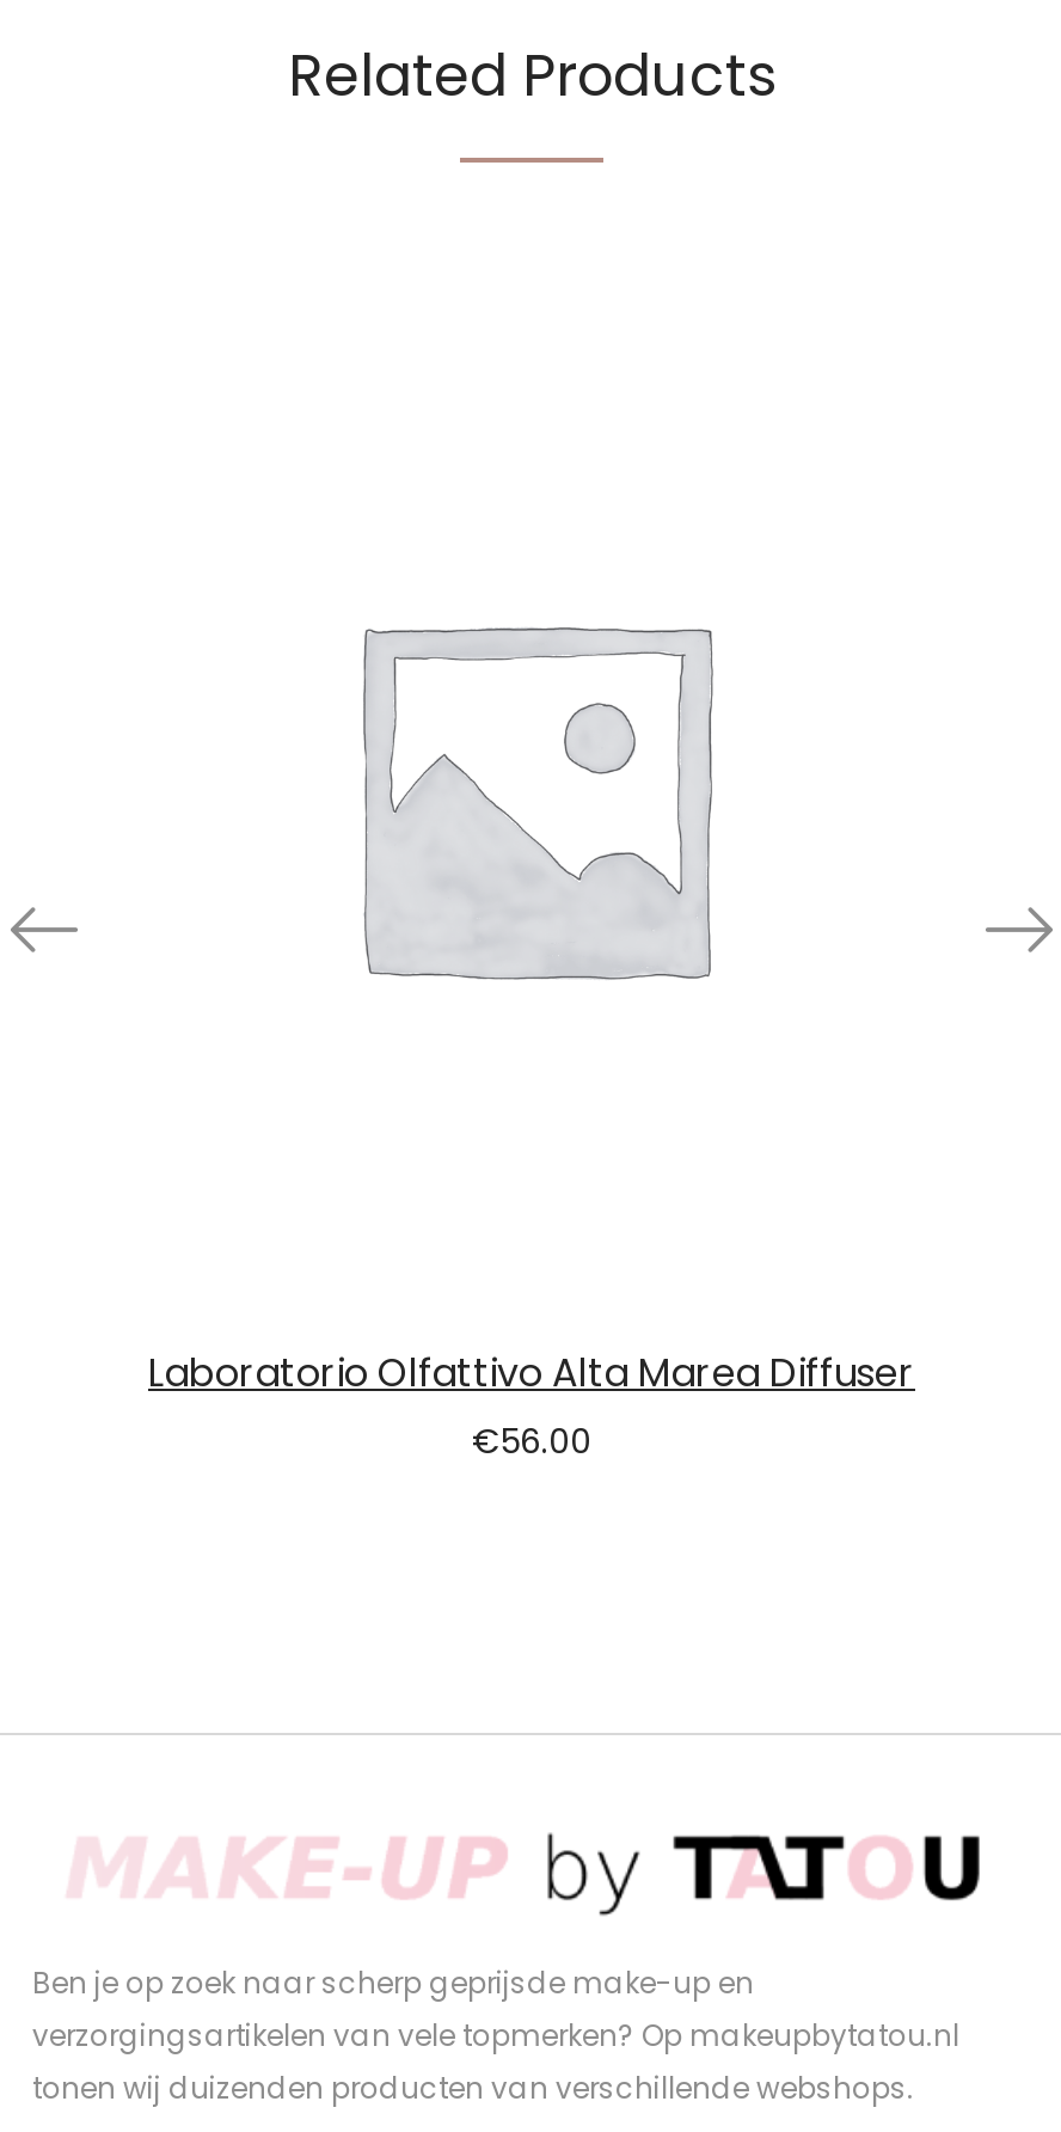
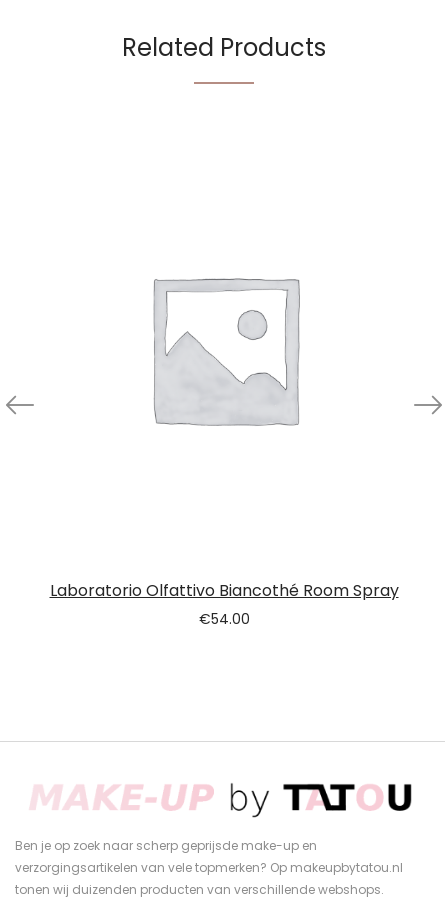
- Laboratorio Olfattivo Alta Marea Diffuser
+ Laboratorio Olfattivo Biancothé Room Spray

- €56.00
+ €54.00
